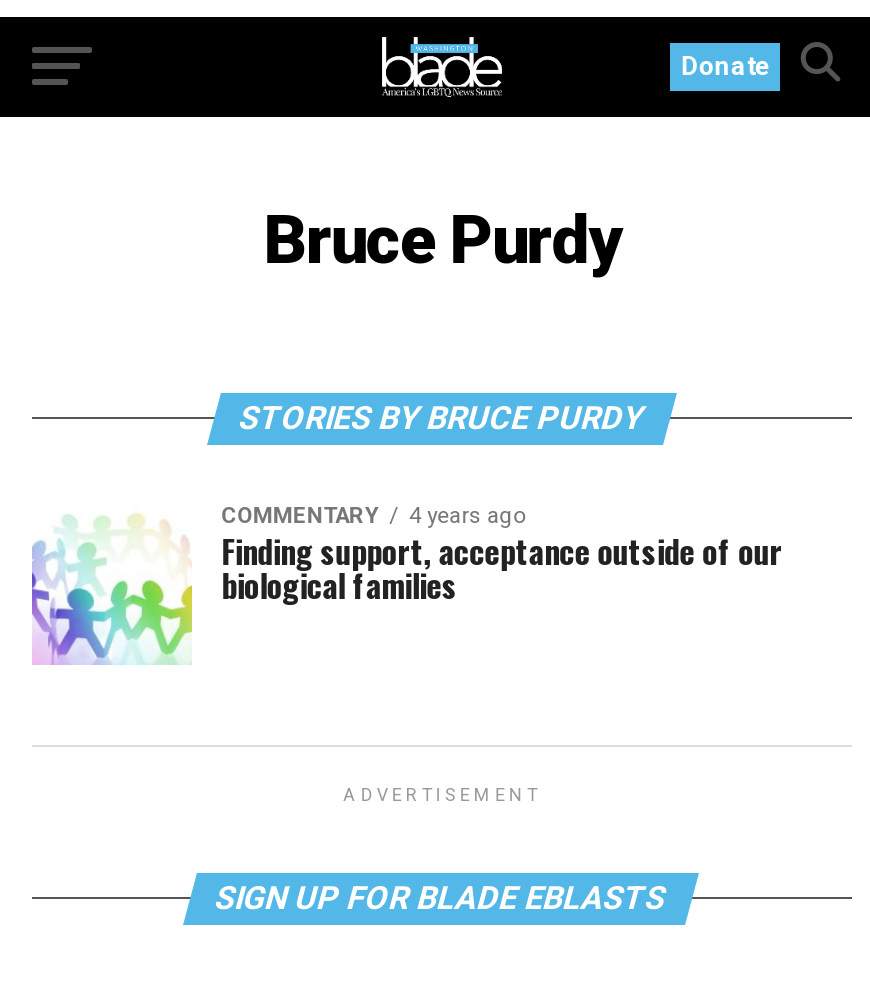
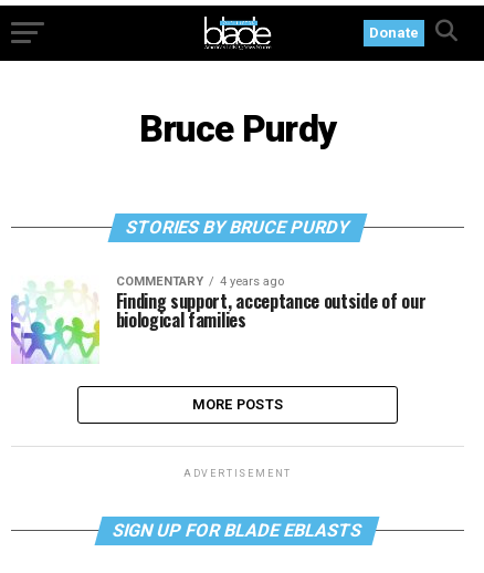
+ MORE POSTS
